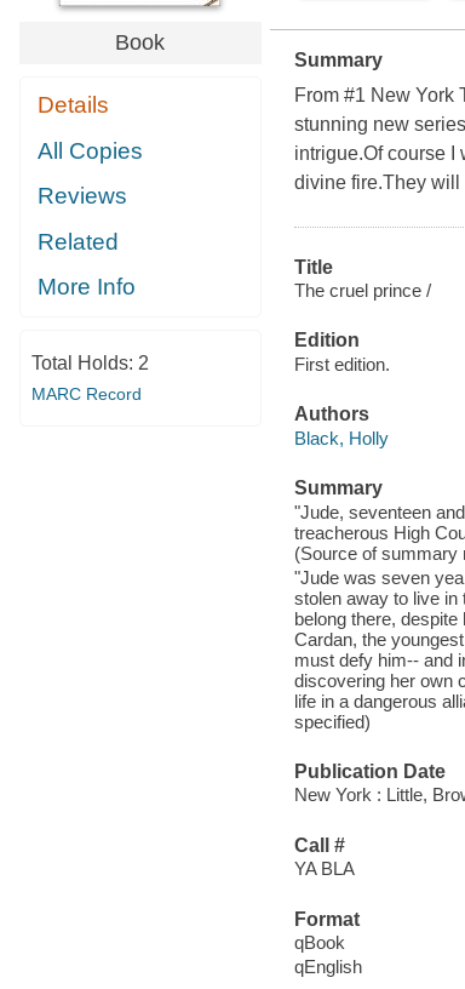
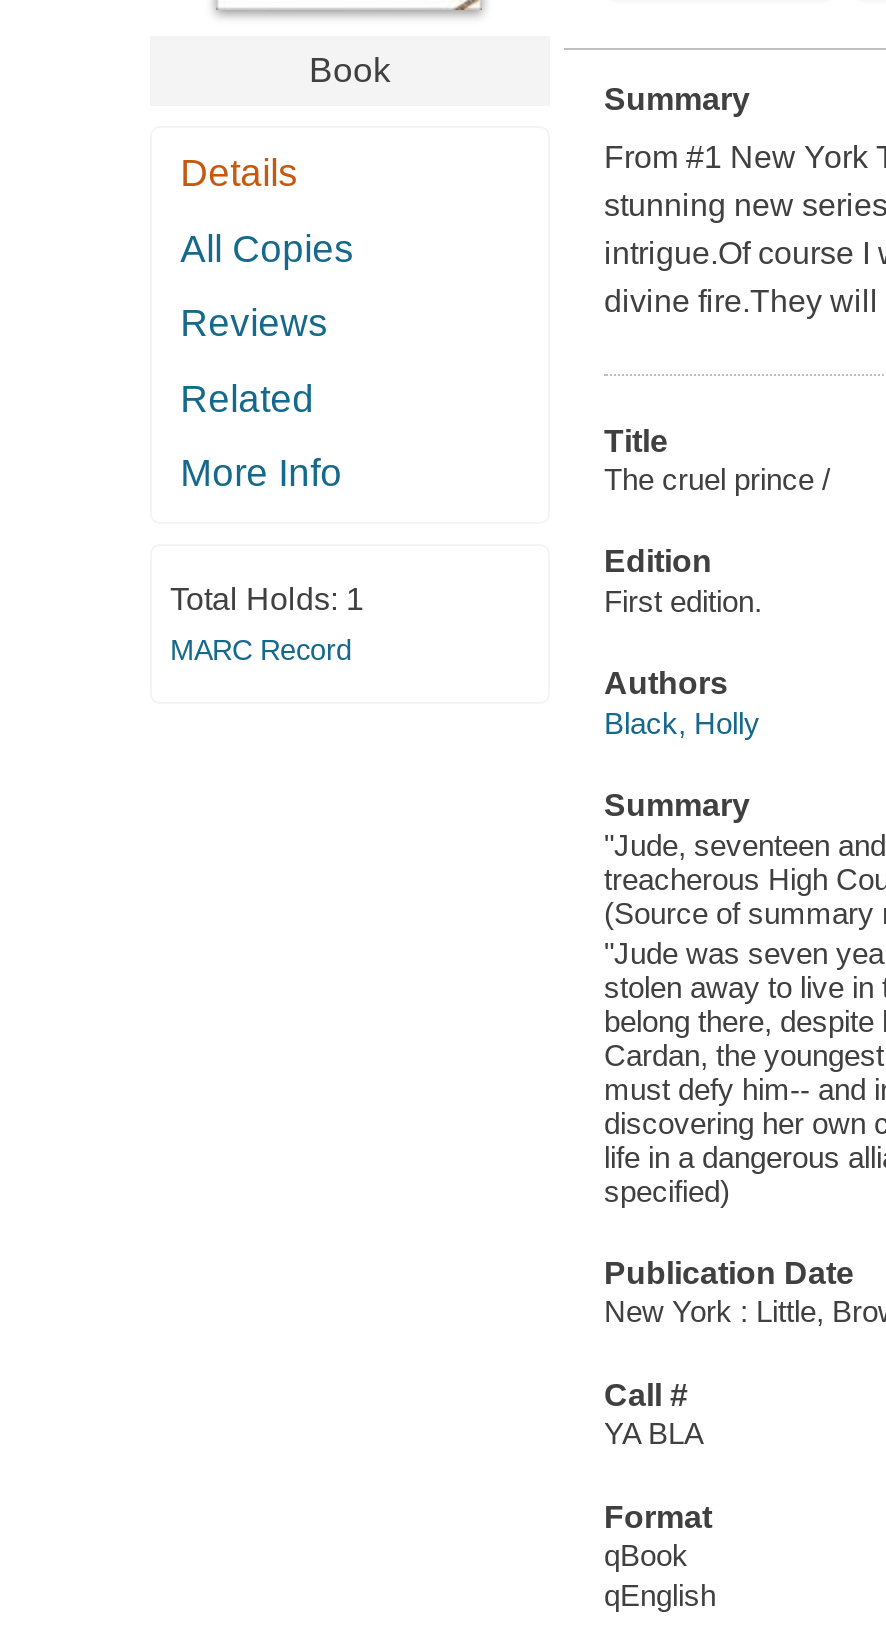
- Total Holds: 2
+ Total Holds: 1
